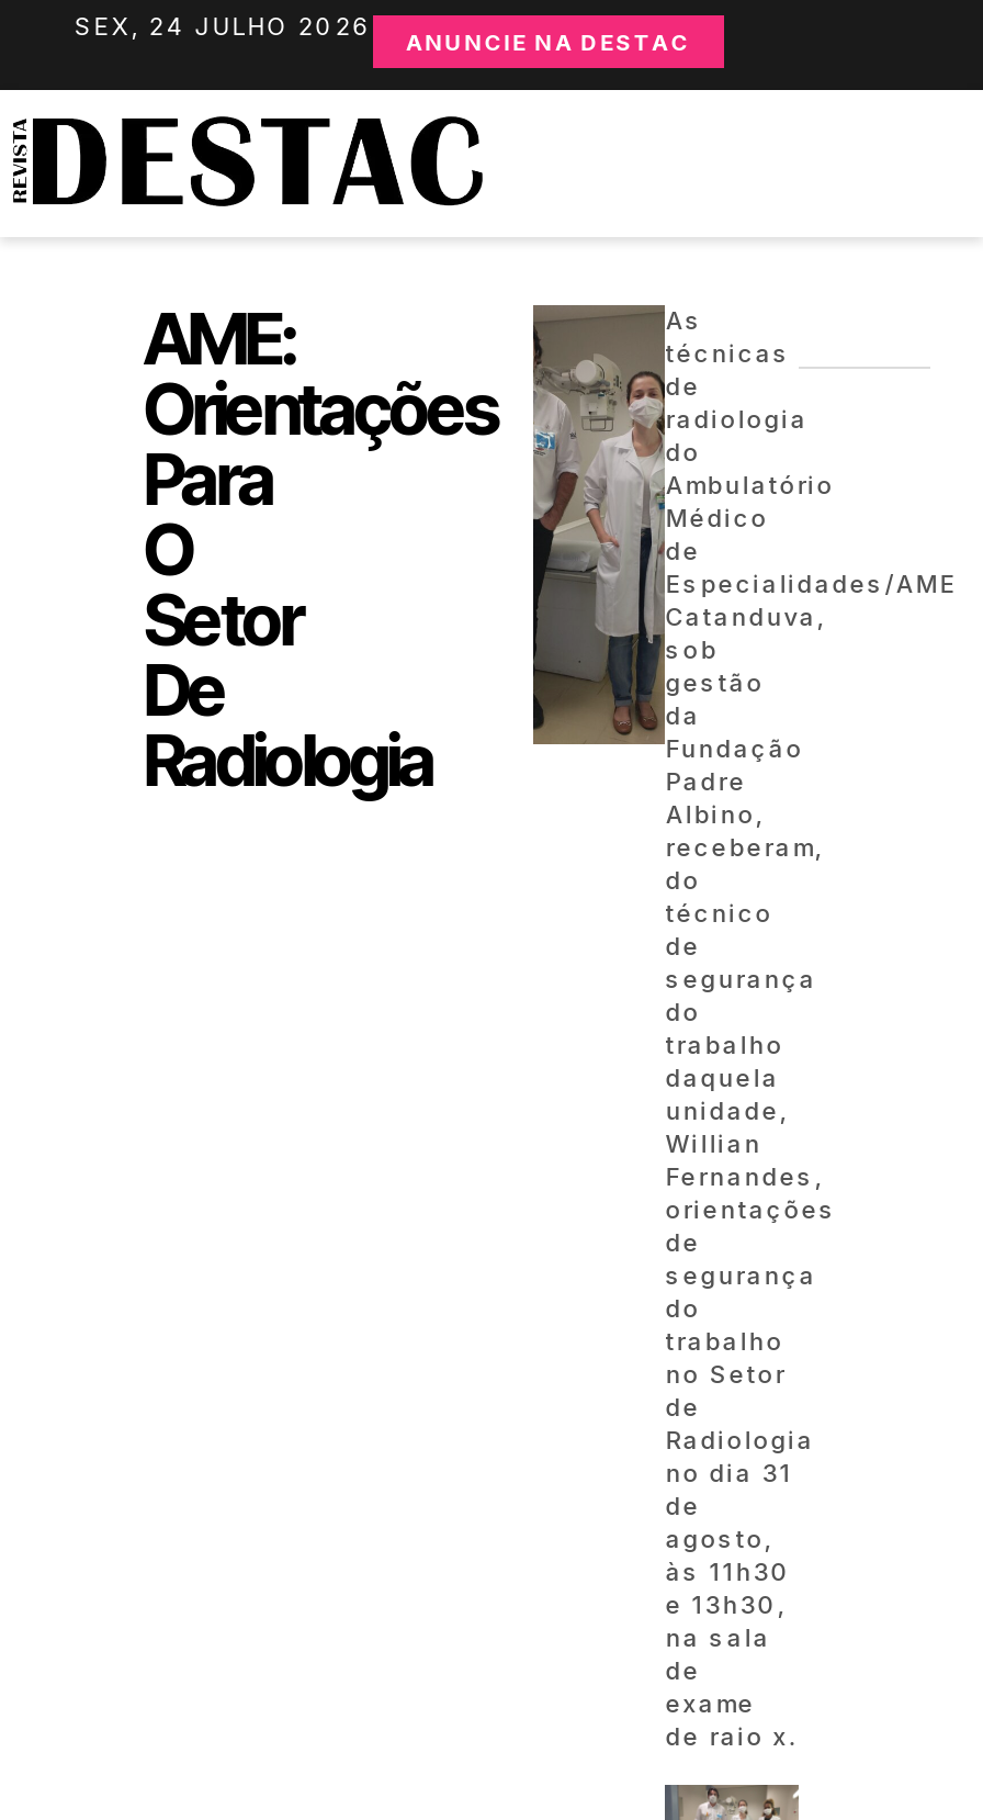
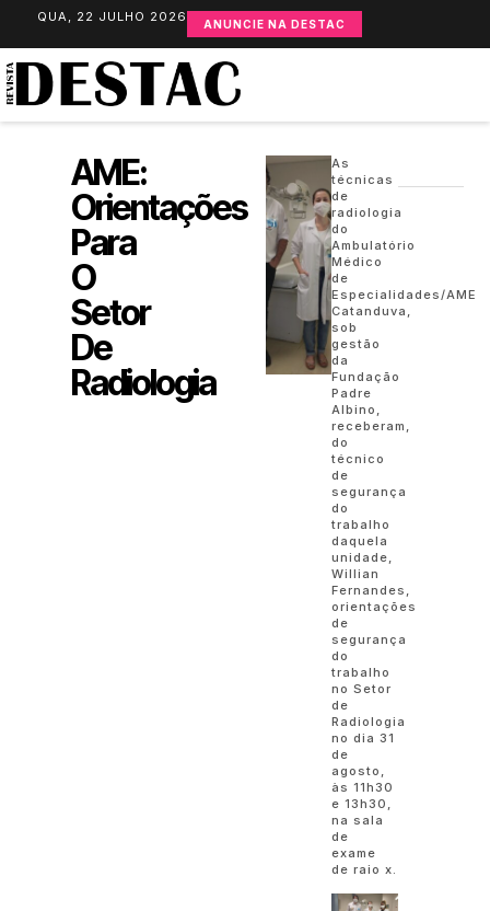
- SEX, 24 JULHO 2026 ANUNCIE NA DESTAC
+ QUA, 22 JULHO 2026 ANUNCIE NA DESTAC
